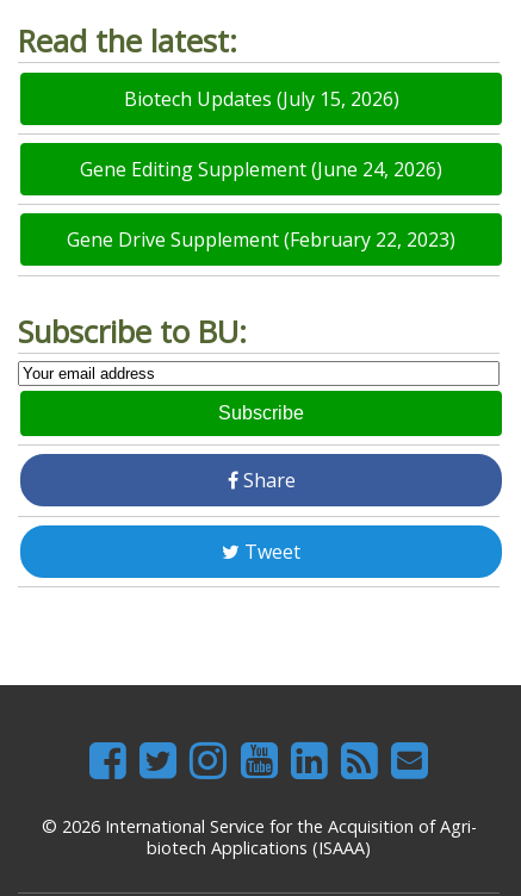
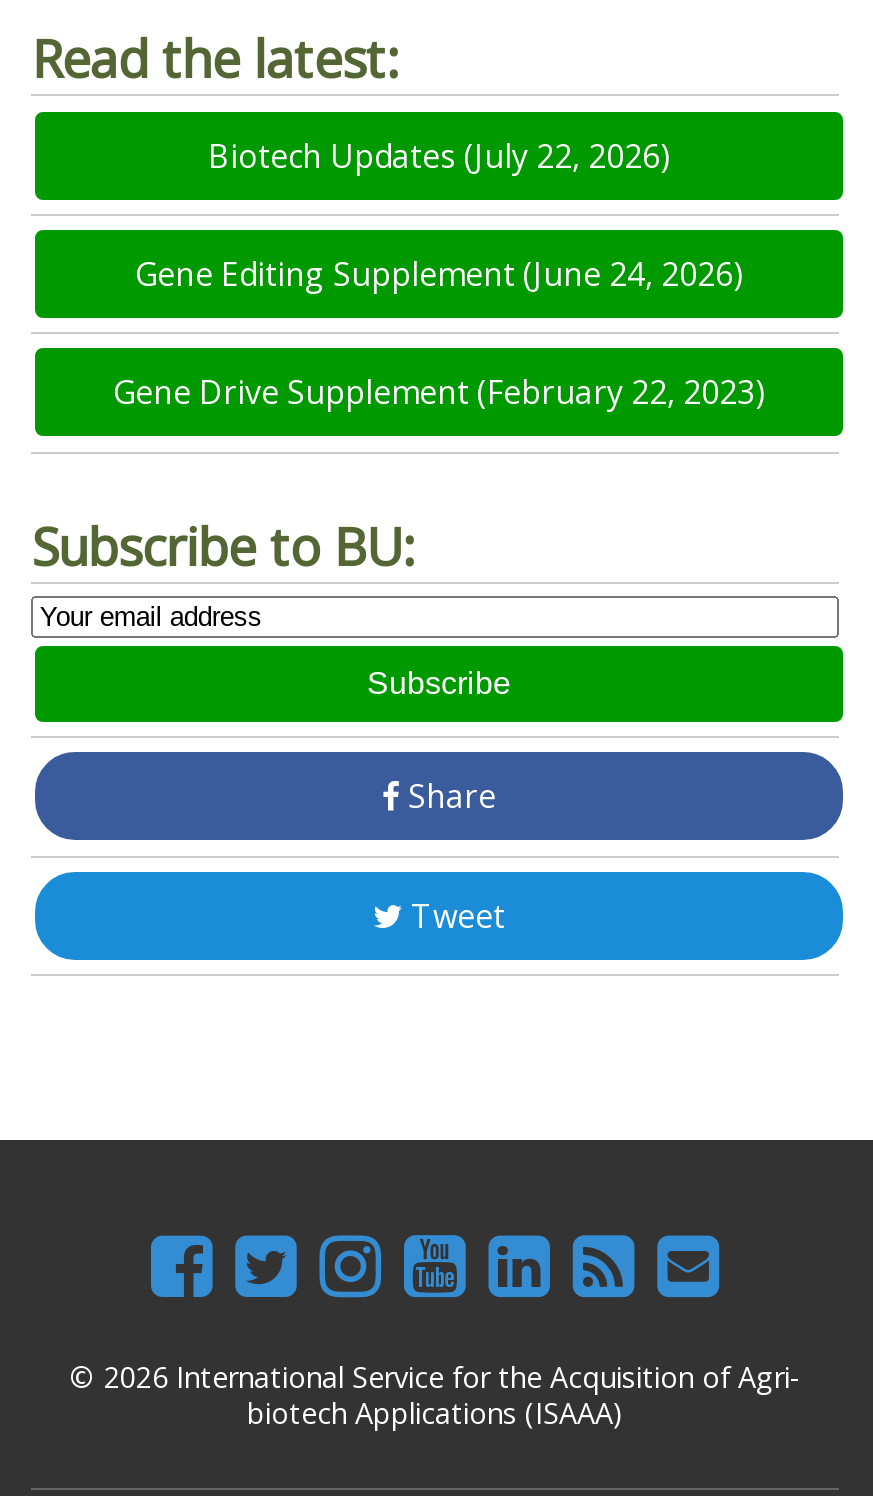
- Biotech Updates (July 15, 2026)
+ Biotech Updates (July 22, 2026)
